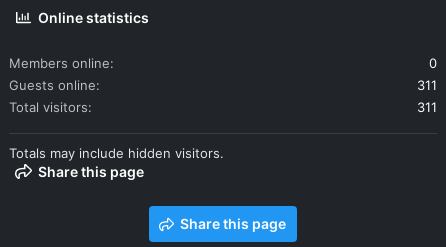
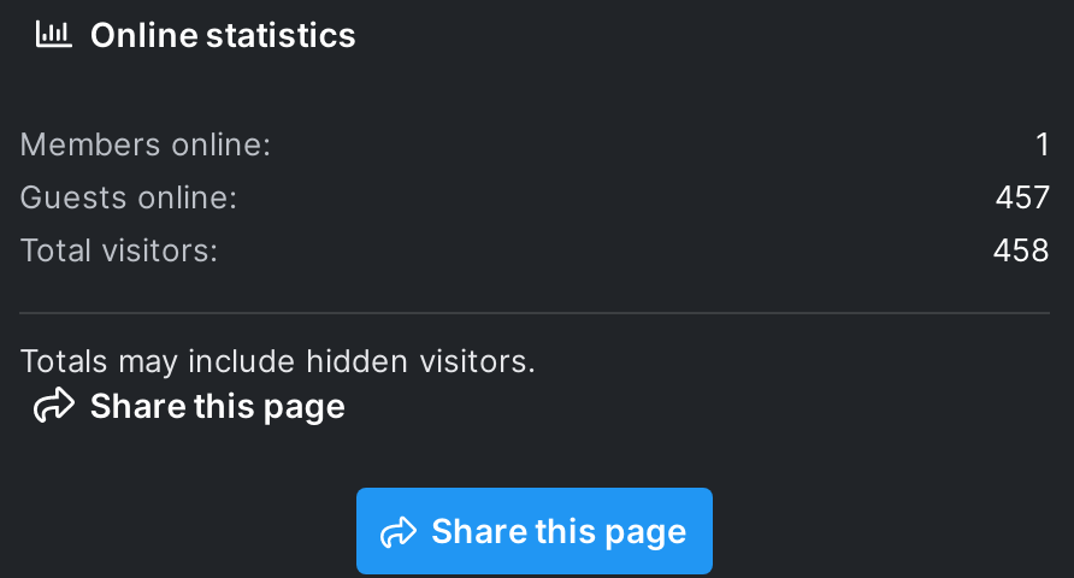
- 0
+ 1

- 311
+ 457

- 311
+ 458
